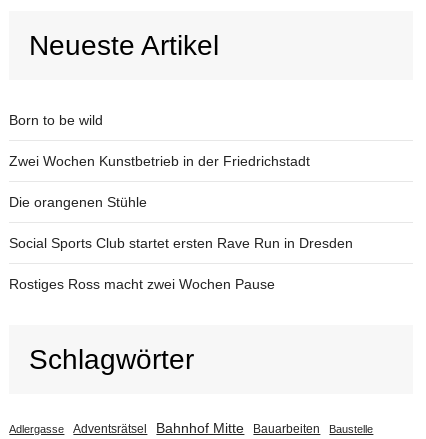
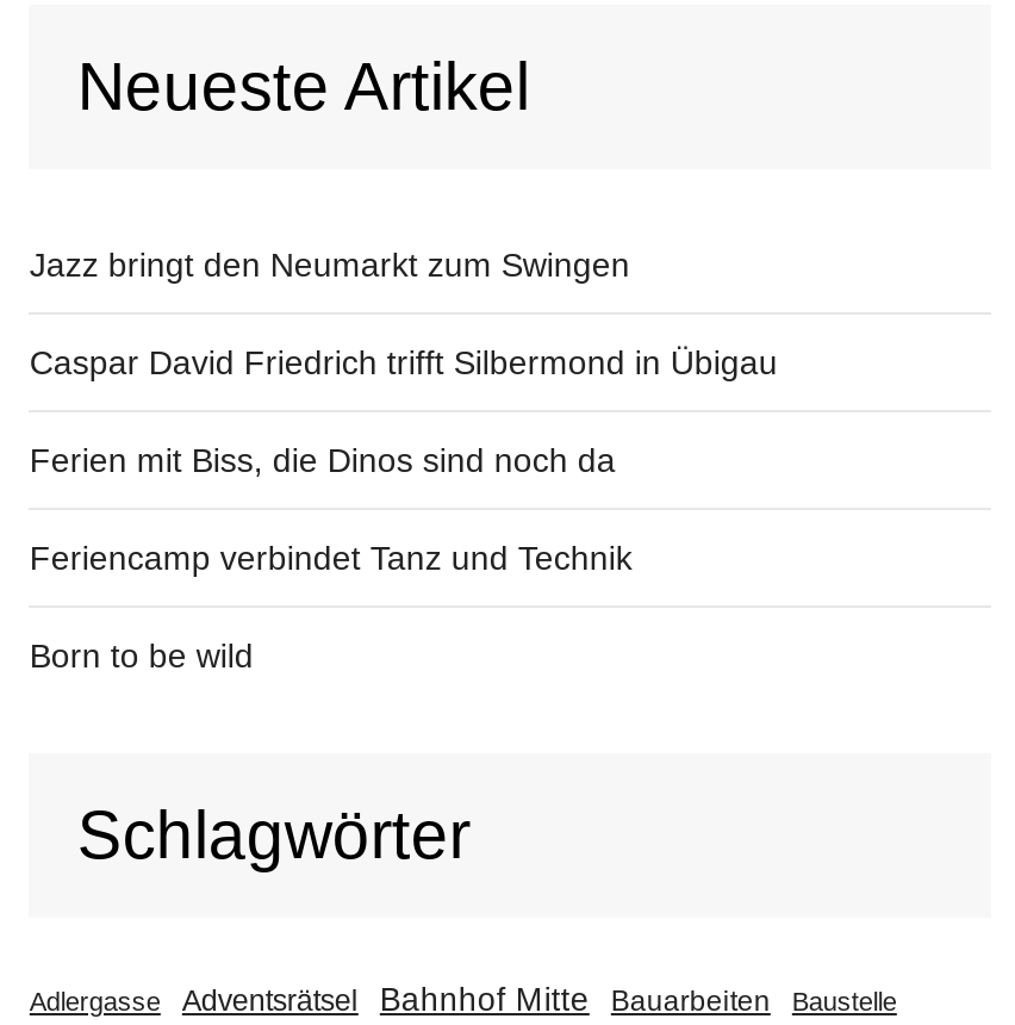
+ Jazz bringt den Neumarkt zum Swingen
+ Caspar David Friedrich trifft Silbermond in Übigau
+ Ferien mit Biss, die Dinos sind noch da
+ Feriencamp verbindet Tanz und Technik

moved down: Born to be wild

- Zwei Wochen Kunstbetrieb in der Friedrichstadt
- Die orangenen Stühle
- Social Sports Club startet ersten Rave Run in Dresden
- Rostiges Ross macht zwei Wochen Pause
